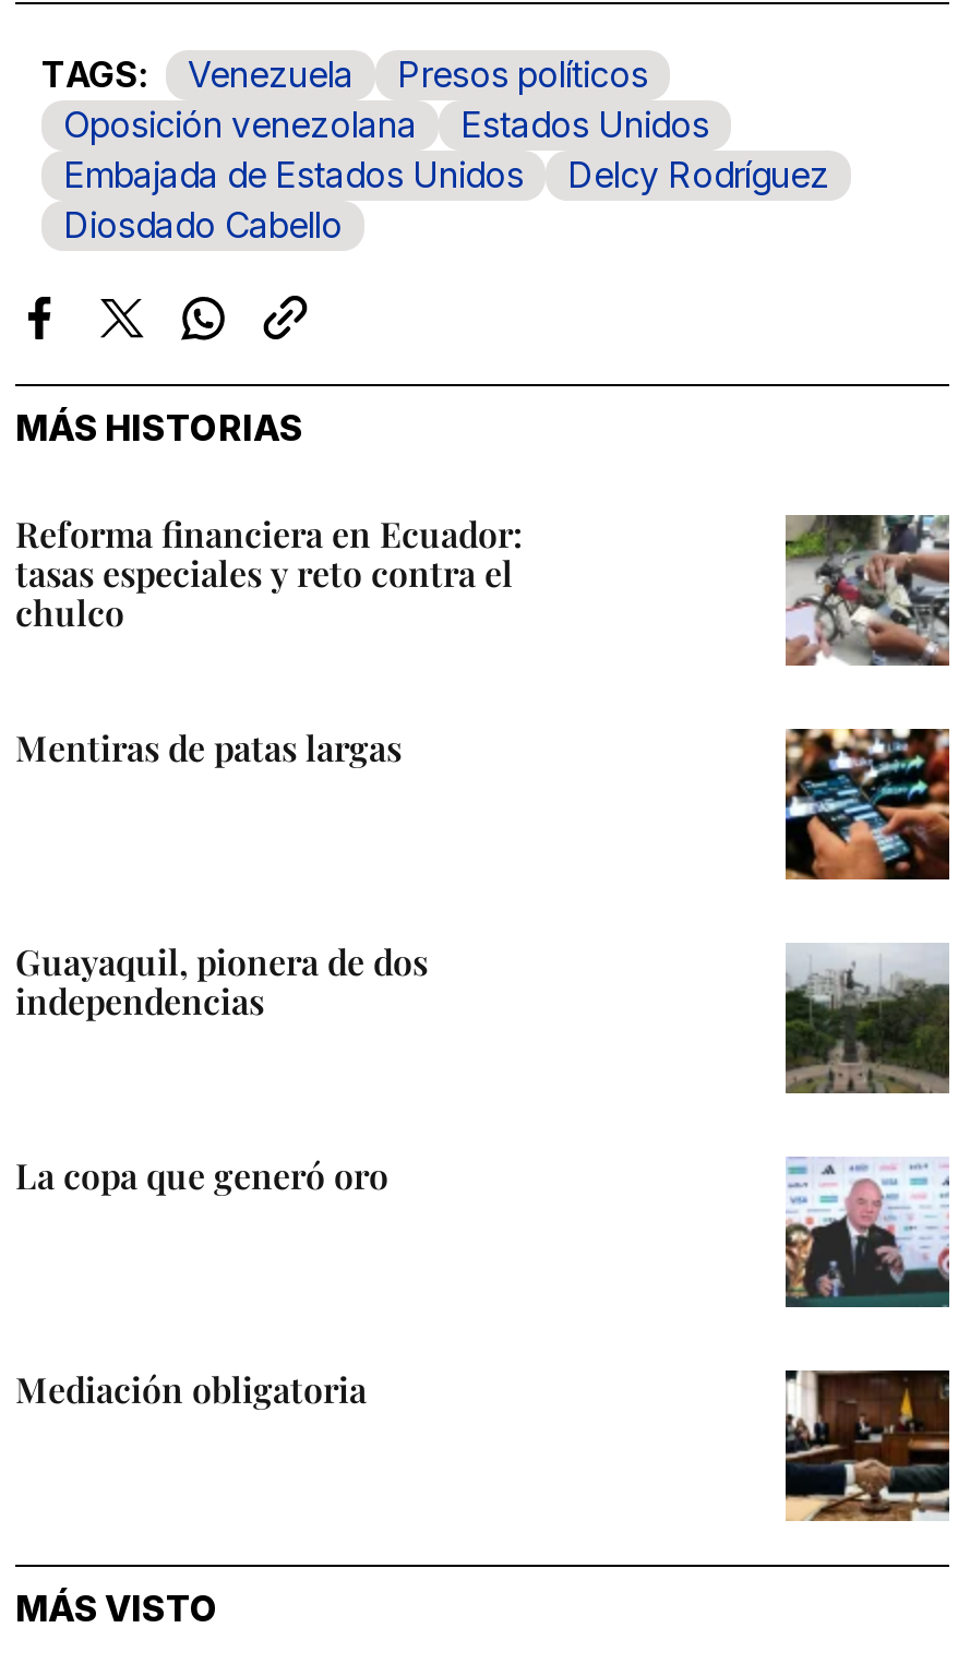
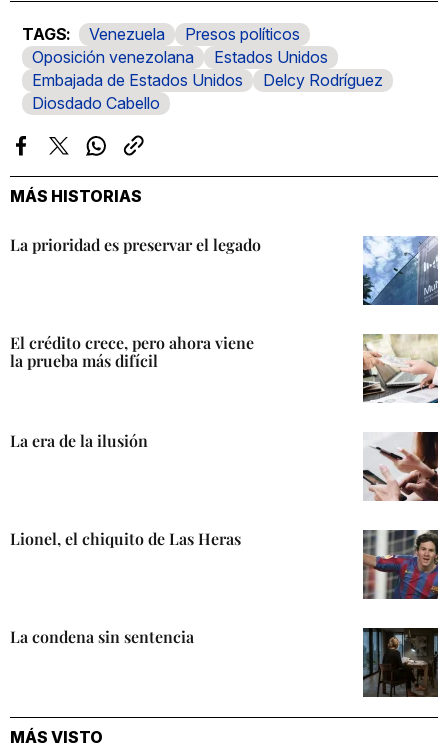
- Reforma financiera en Ecuador:
- tasas especiales y reto contra el
- chulco
+ La prioridad es preservar el legado

- [image]
+ [image]

- Mentiras de patas largas
+ El crédito crece, pero ahora viene
+ la prueba más difícil

- [image]
+ [image]

- Guayaquil, pionera de dos
- independencias
+ La era de la ilusión

- [image]
+ [image]

- La copa que generó oro
+ Lionel, el chiquito de Las Heras

- [image]
+ [image]

- Mediación obligatoria
+ La condena sin sentencia

- [image]
+ [image]
